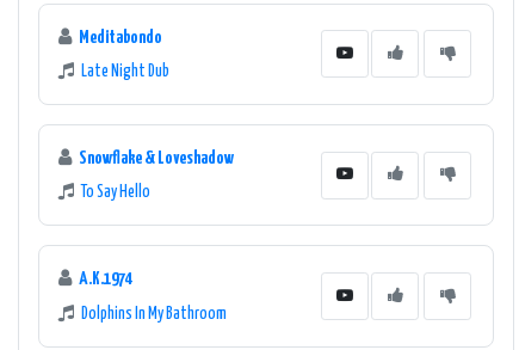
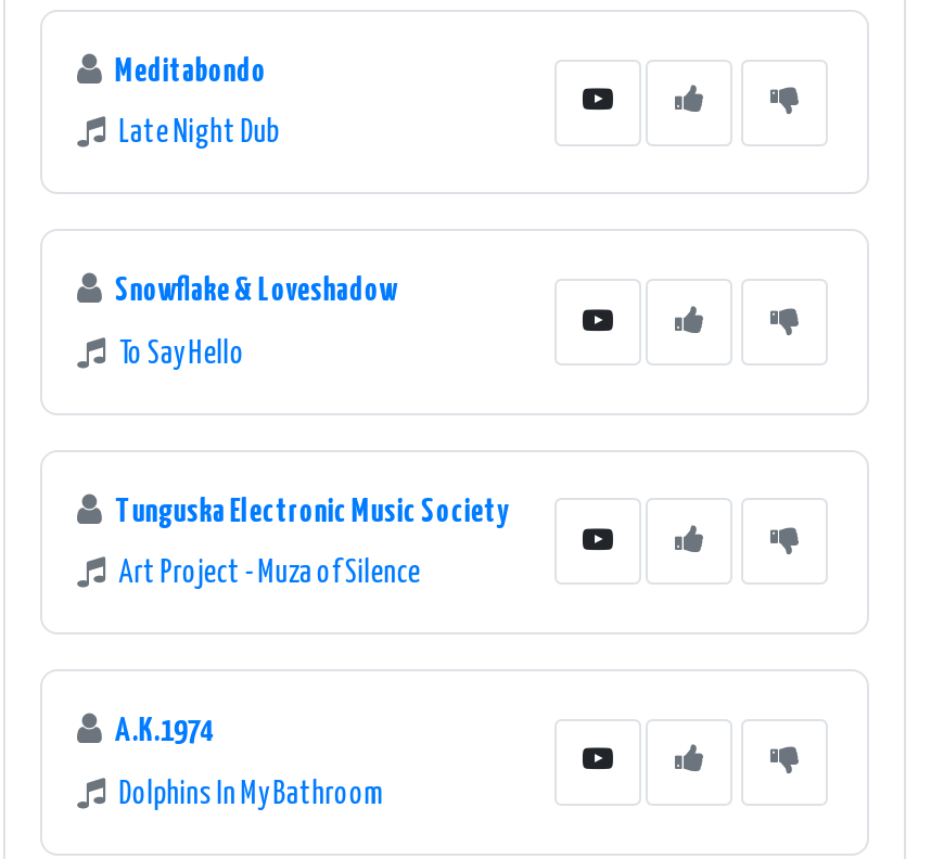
+ Tunguska Electronic Music Society
+ Art Project - Muza of Silence
